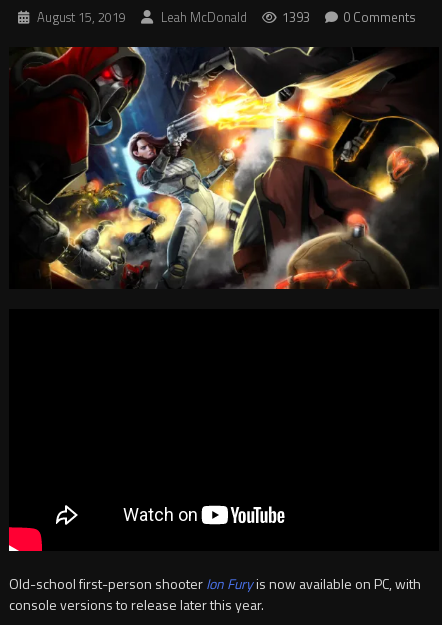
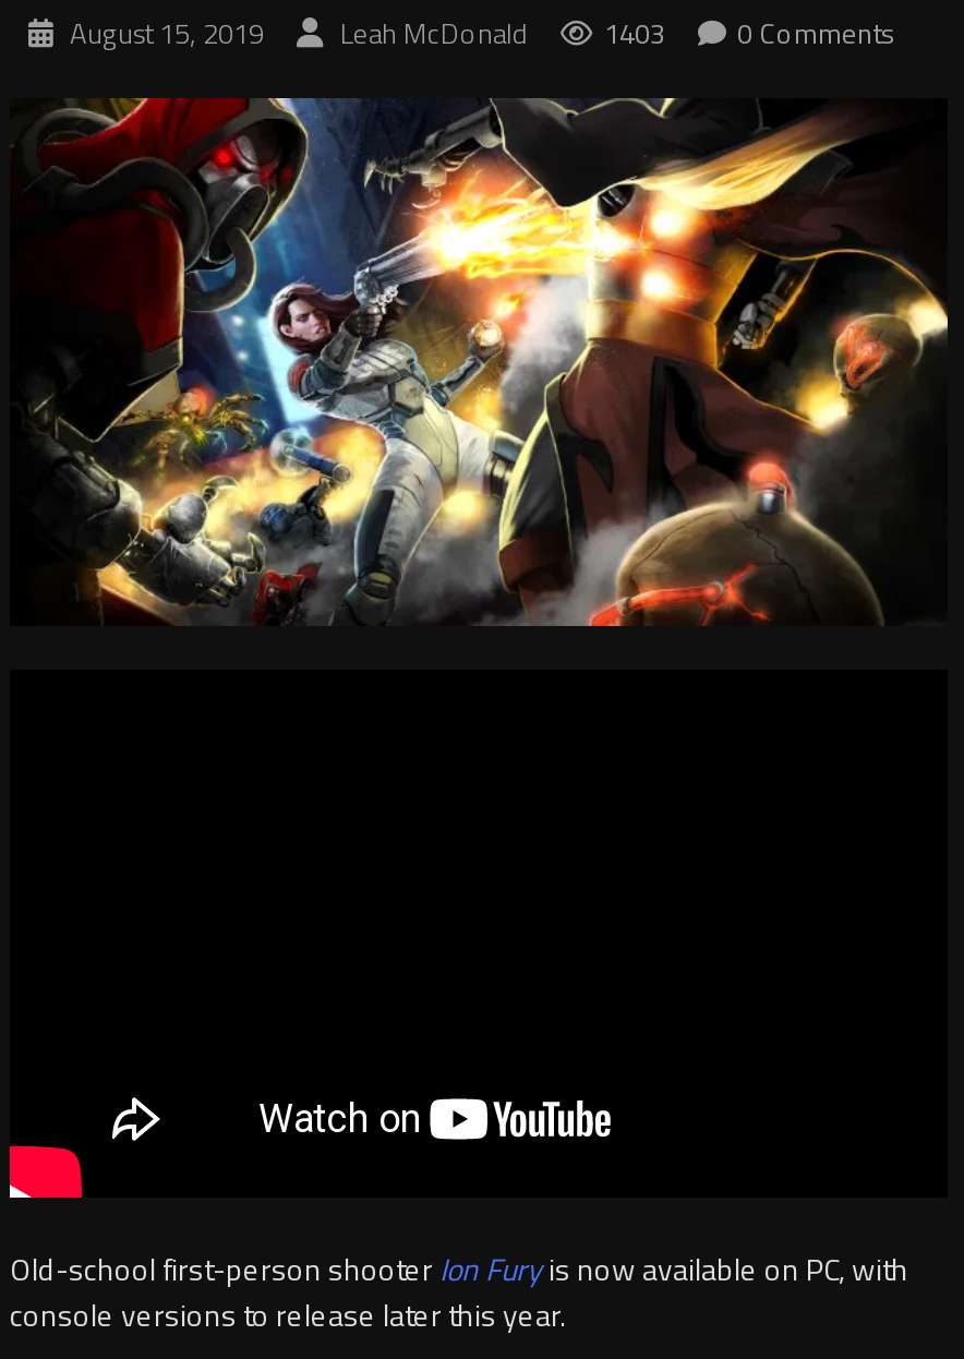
- August 15, 2019 Leah McDonald 1393 0 Comments
+ August 15, 2019 Leah McDonald 1403 0 Comments
